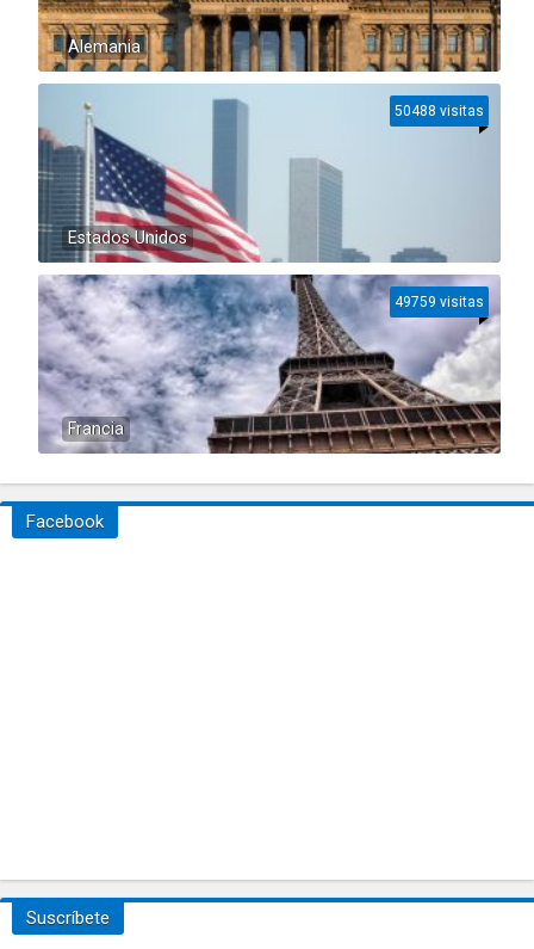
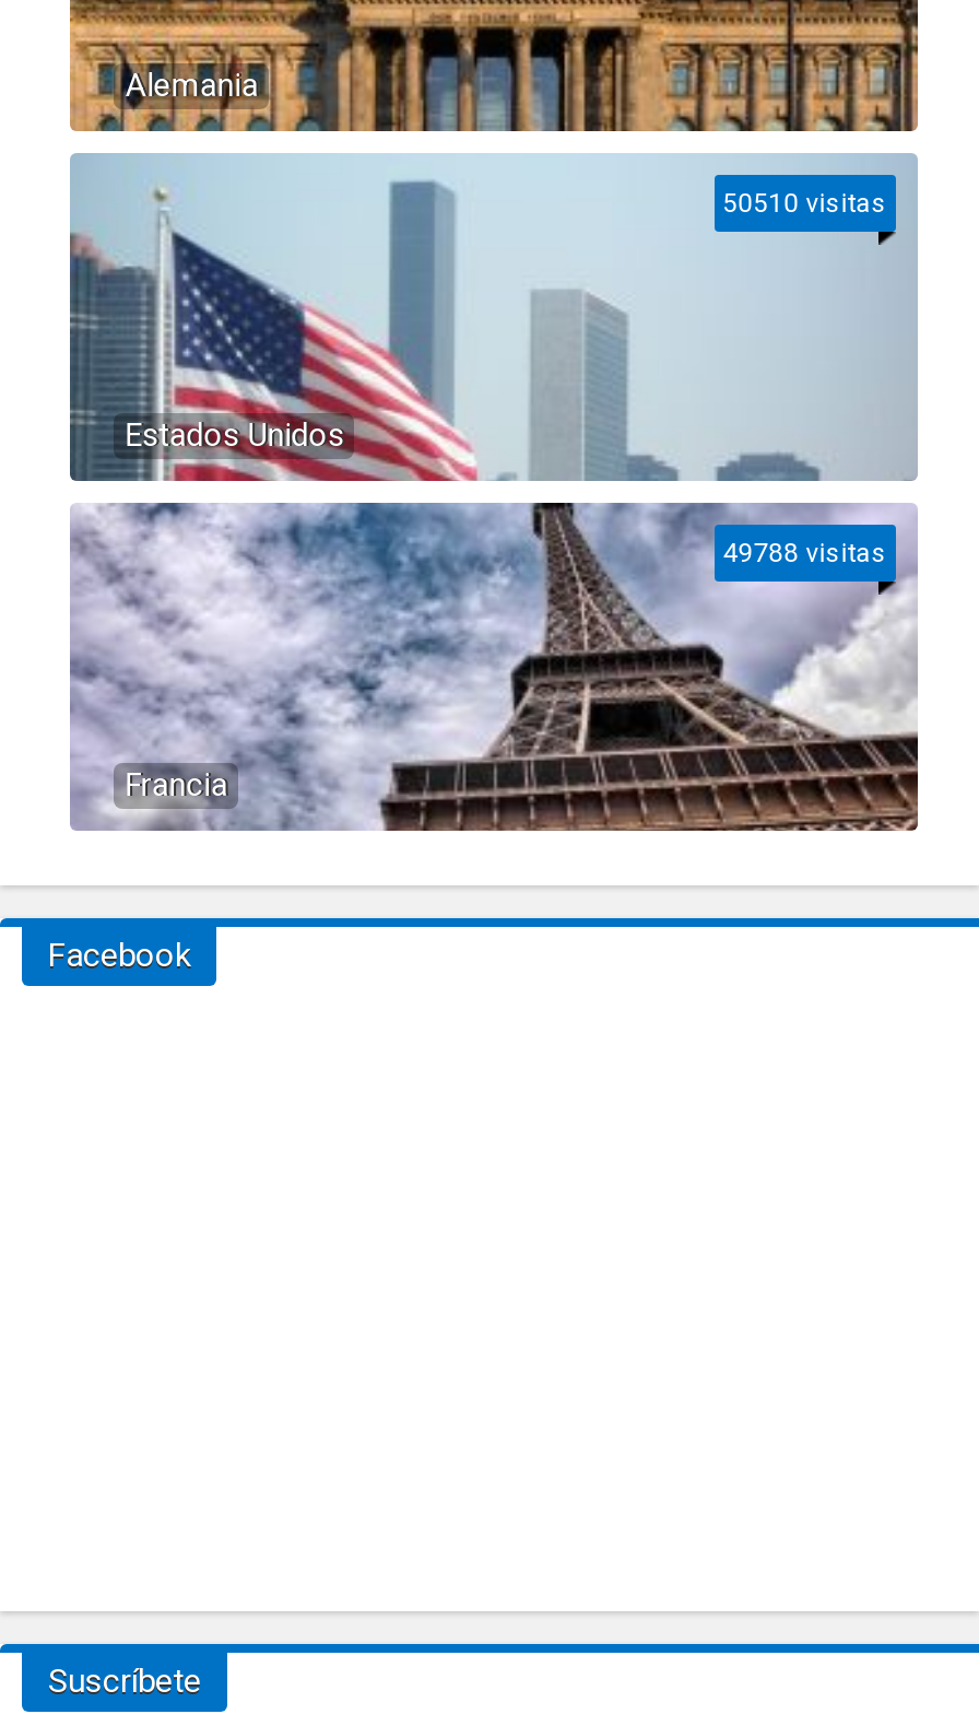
- 50488 visitas
+ 50510 visitas

- 49759 visitas
+ 49788 visitas
